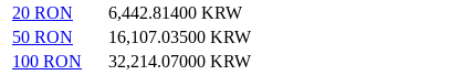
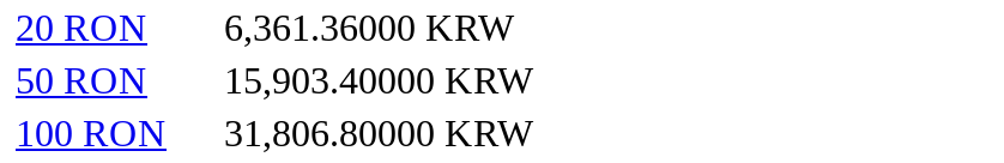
- 20 RON 6,442.81400 KRW
+ 20 RON 6,361.36000 KRW

- 50 RON 16,107.03500 KRW
+ 50 RON 15,903.40000 KRW

- 100 RON 32,214.07000 KRW
+ 100 RON 31,806.80000 KRW
